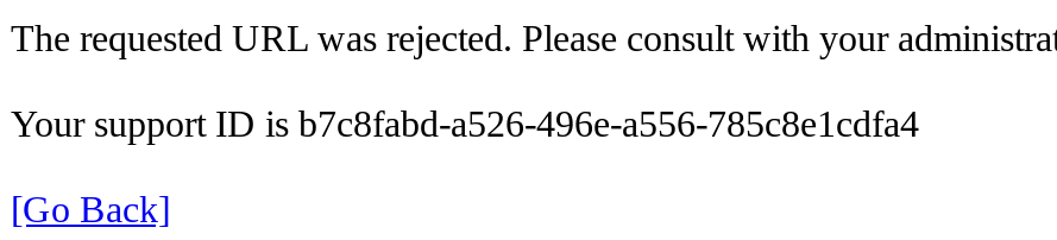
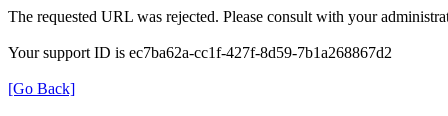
- Your support ID is b7c8fabd-a526-496e-a556-785c8e1cdfa4
+ Your support ID is ec7ba62a-cc1f-427f-8d59-7b1a268867d2
